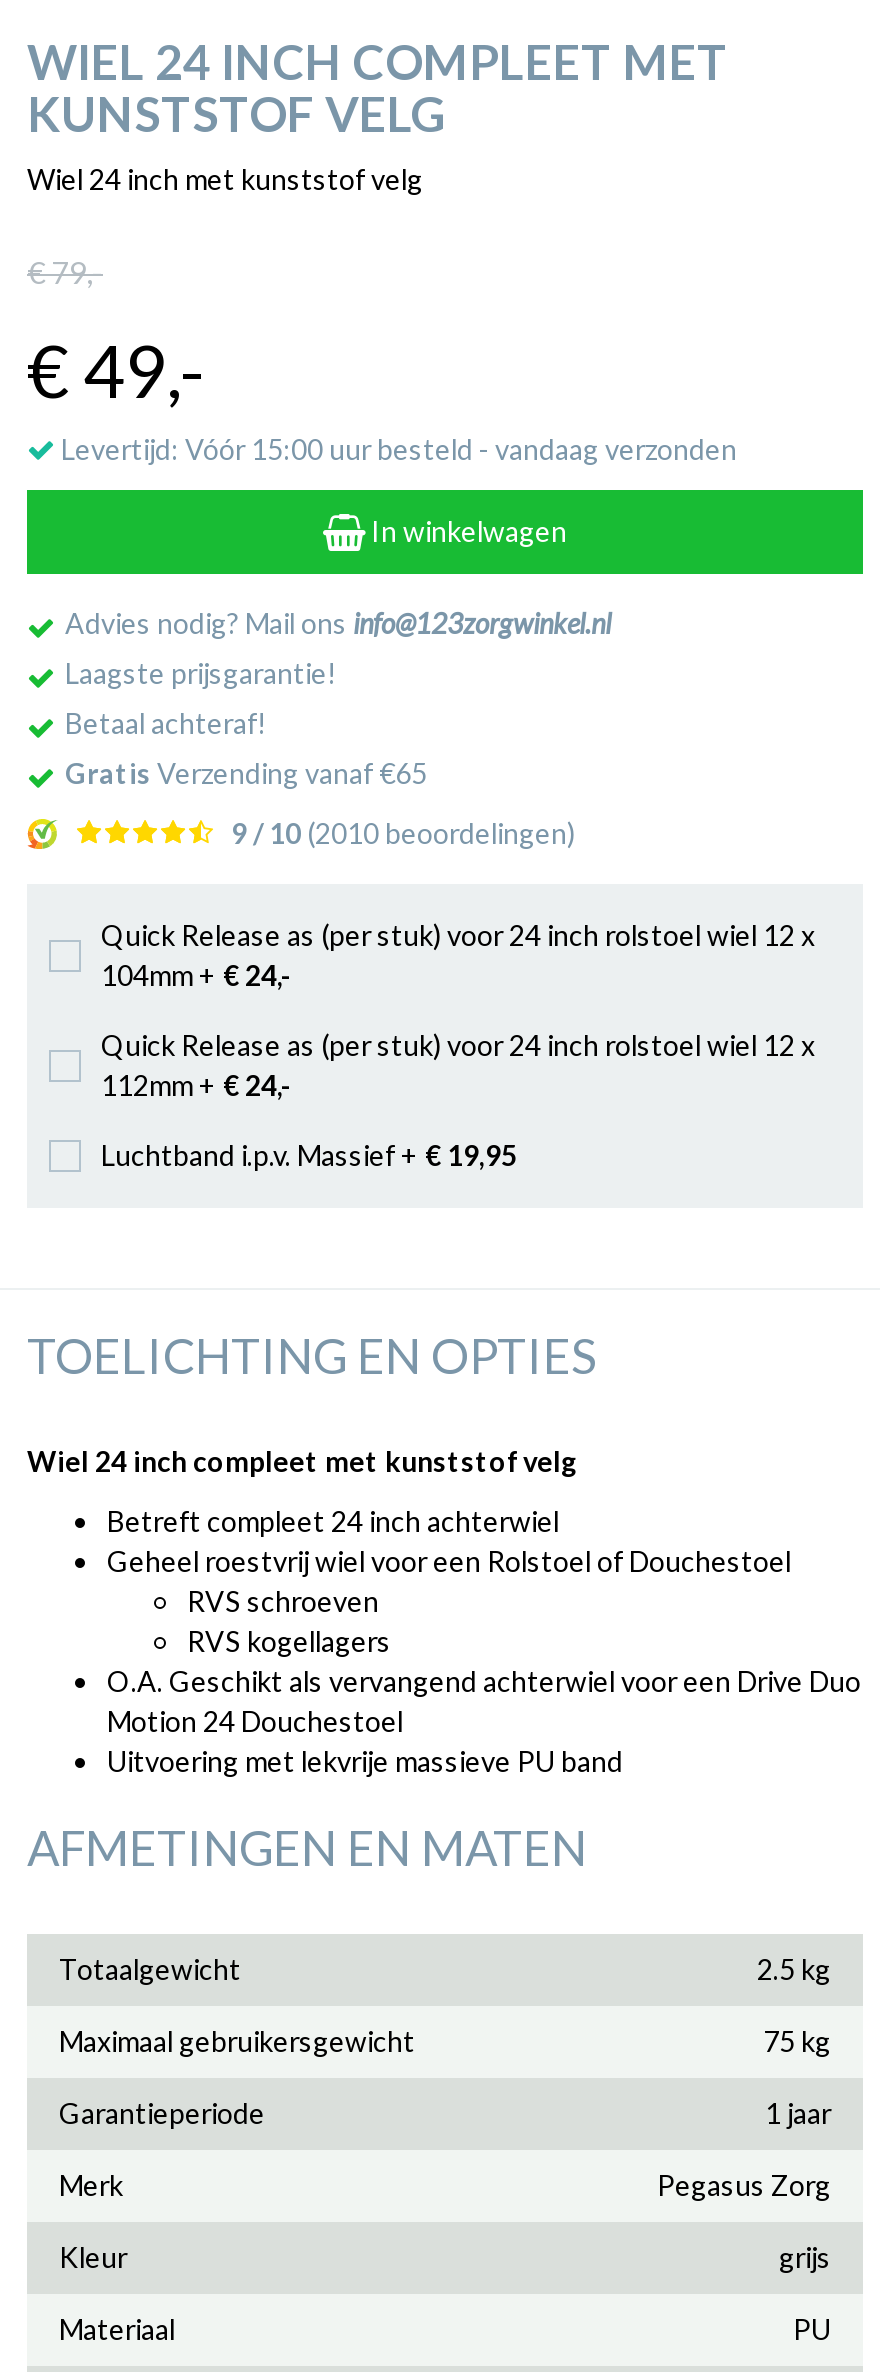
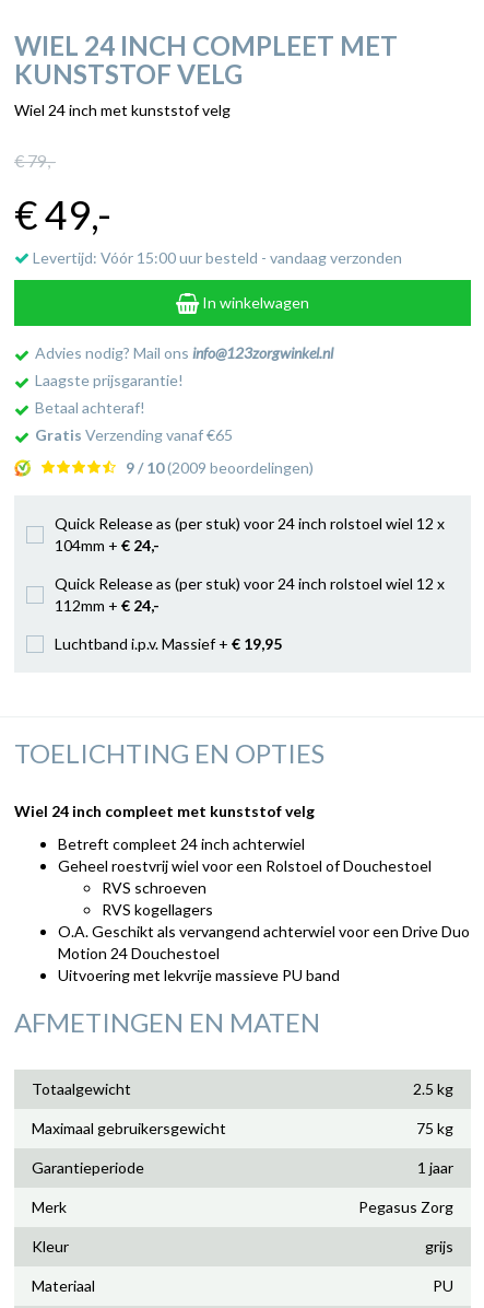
- 9 / 10 (2010 beoordelingen)
+ 9 / 10 (2009 beoordelingen)
